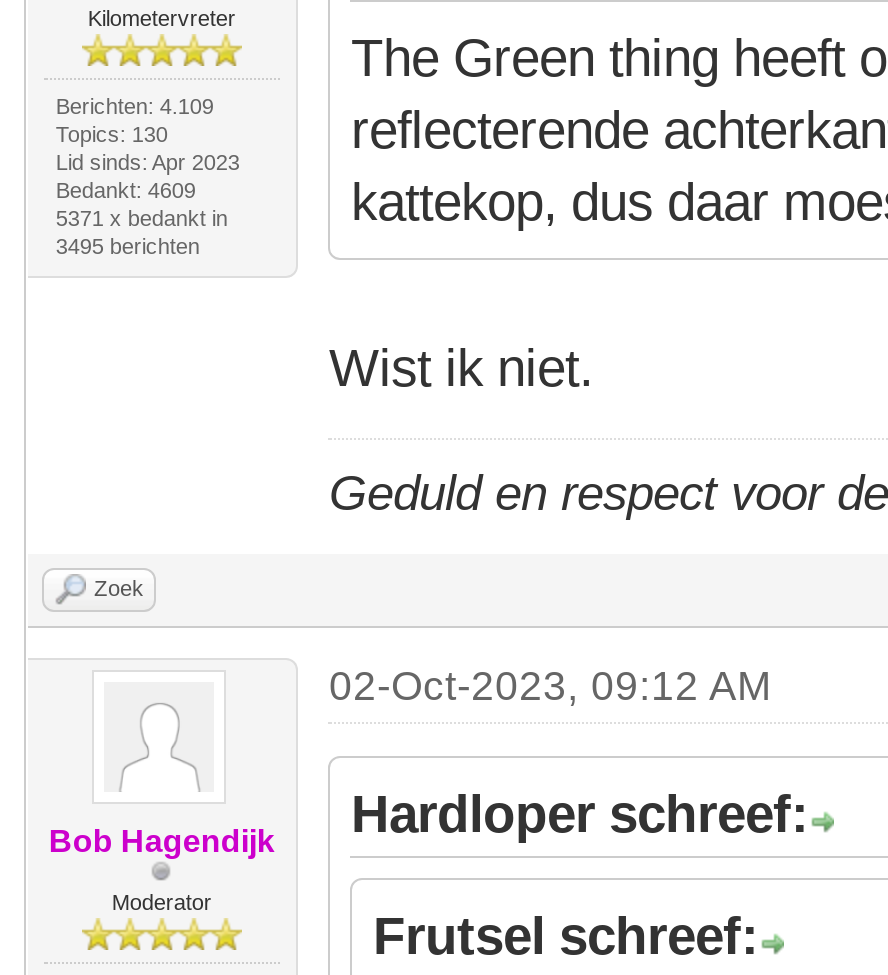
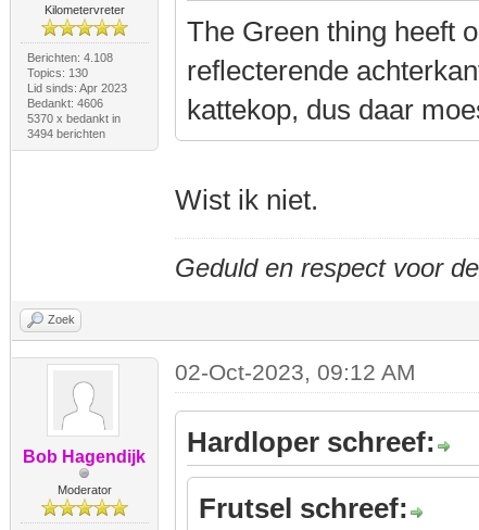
- Berichten: 4.109
+ Berichten: 4.108

- Bedankt: 4609
+ Bedankt: 4606

- 5371 x bedankt in
+ 5370 x bedankt in

- 3495 berichten
+ 3494 berichten
